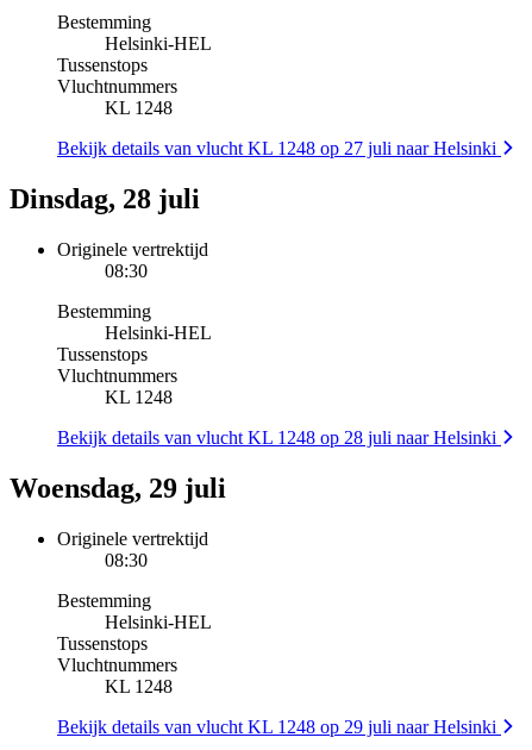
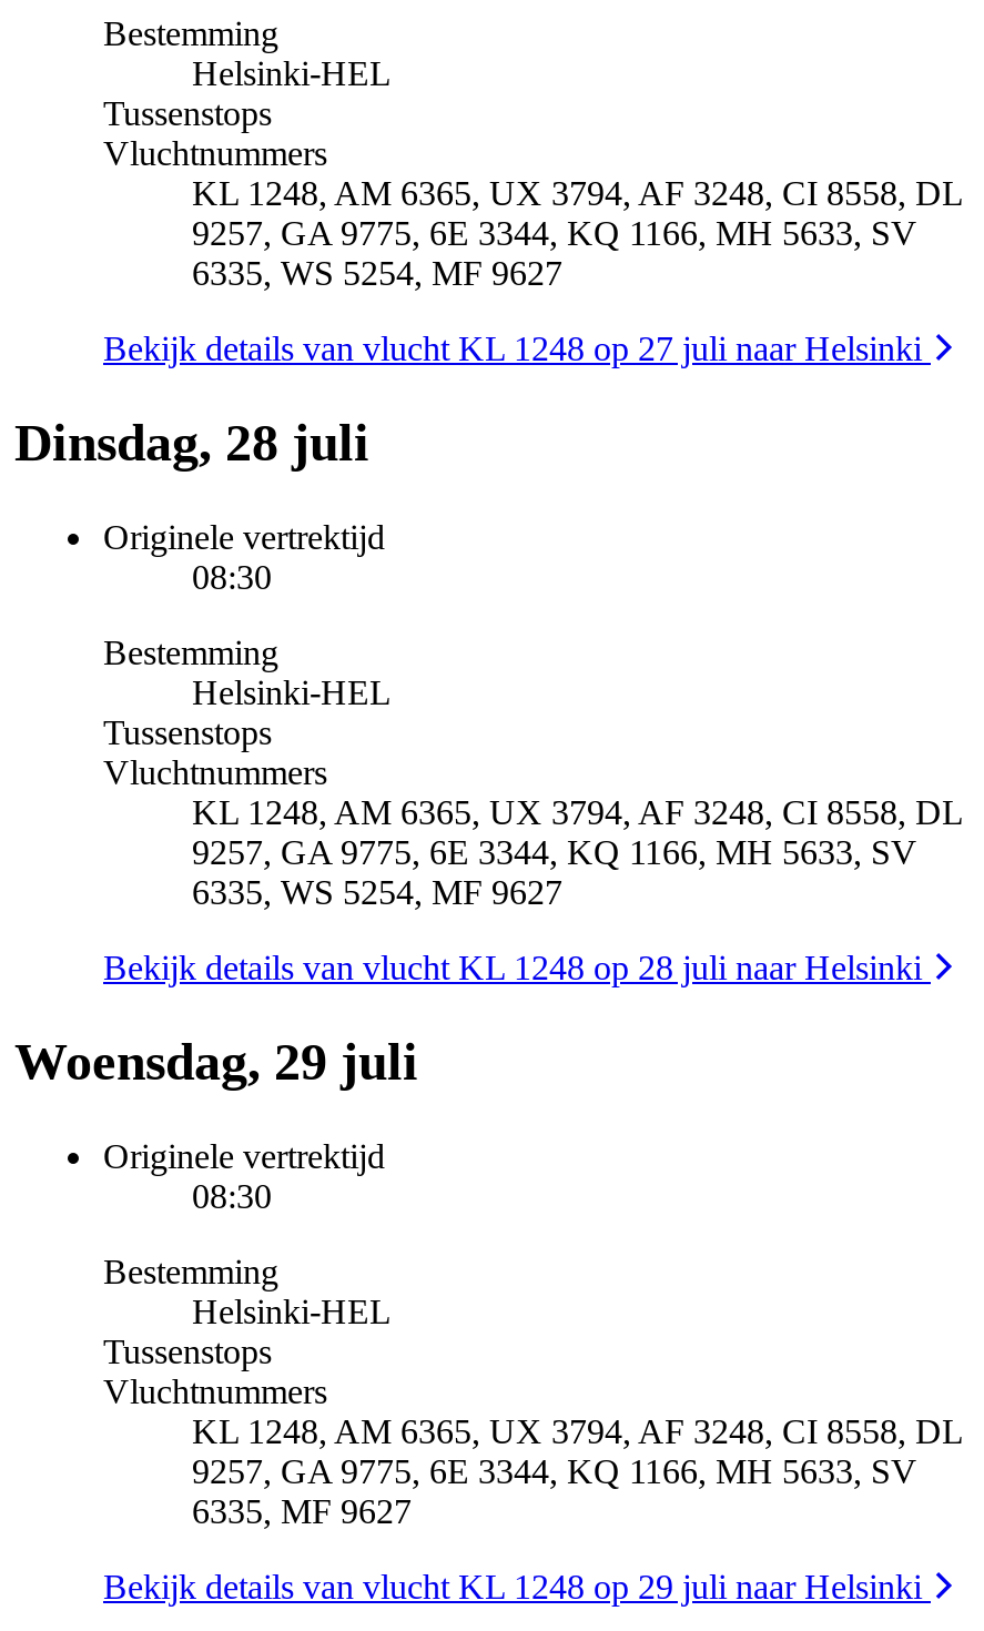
- KL 1248
+ KL 1248, AM 6365, UX 3794, AF 3248, CI 8558, DL
+ 9257, GA 9775, 6E 3344, KQ 1166, MH 5633, SV
+ 6335, WS 5254, MF 9627

- KL 1248
+ KL 1248, AM 6365, UX 3794, AF 3248, CI 8558, DL
+ 9257, GA 9775, 6E 3344, KQ 1166, MH 5633, SV
+ 6335, WS 5254, MF 9627

- KL 1248
+ KL 1248, AM 6365, UX 3794, AF 3248, CI 8558, DL
+ 9257, GA 9775, 6E 3344, KQ 1166, MH 5633, SV
+ 6335, MF 9627
